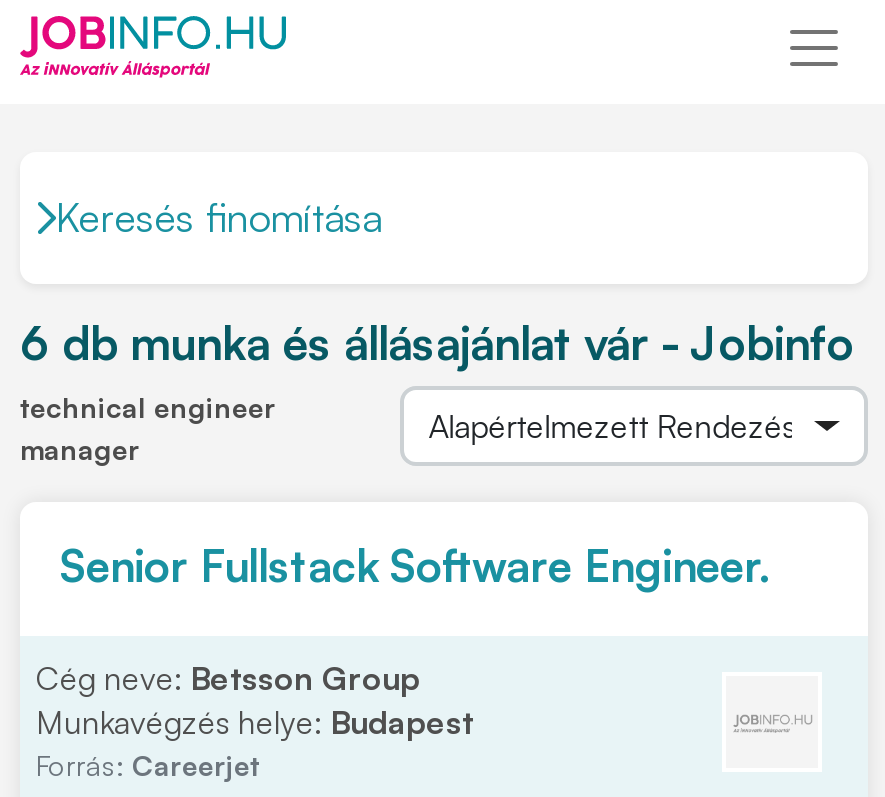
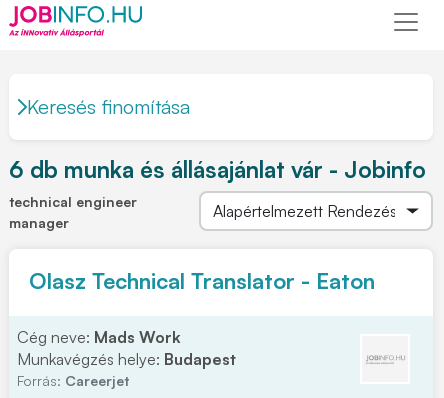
- Senior Fullstack Software Engineer.
+ Olasz Technical Translator - Eaton

- Cég neve: Betsson Group
+ Cég neve: Mads Work
